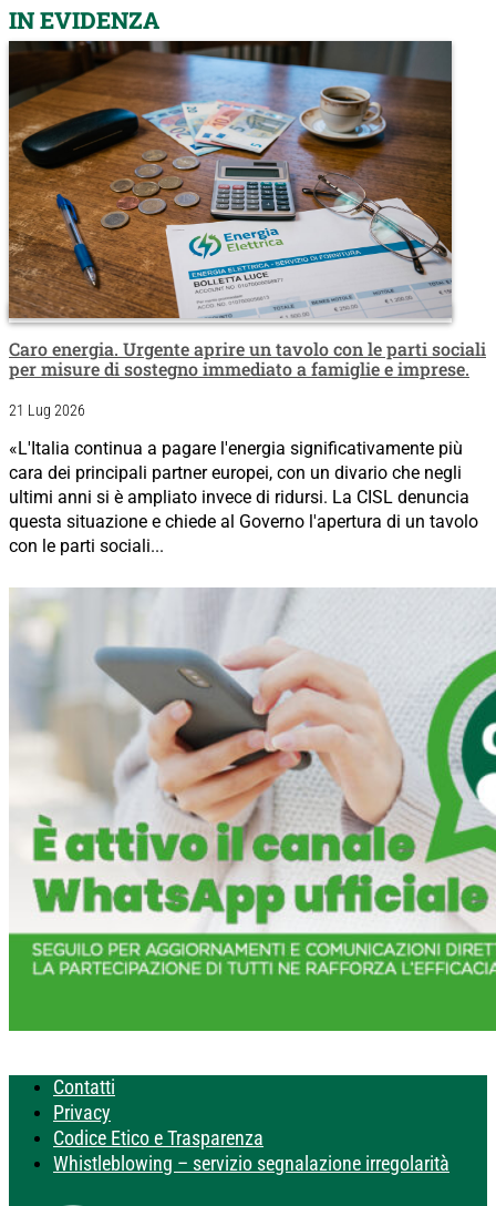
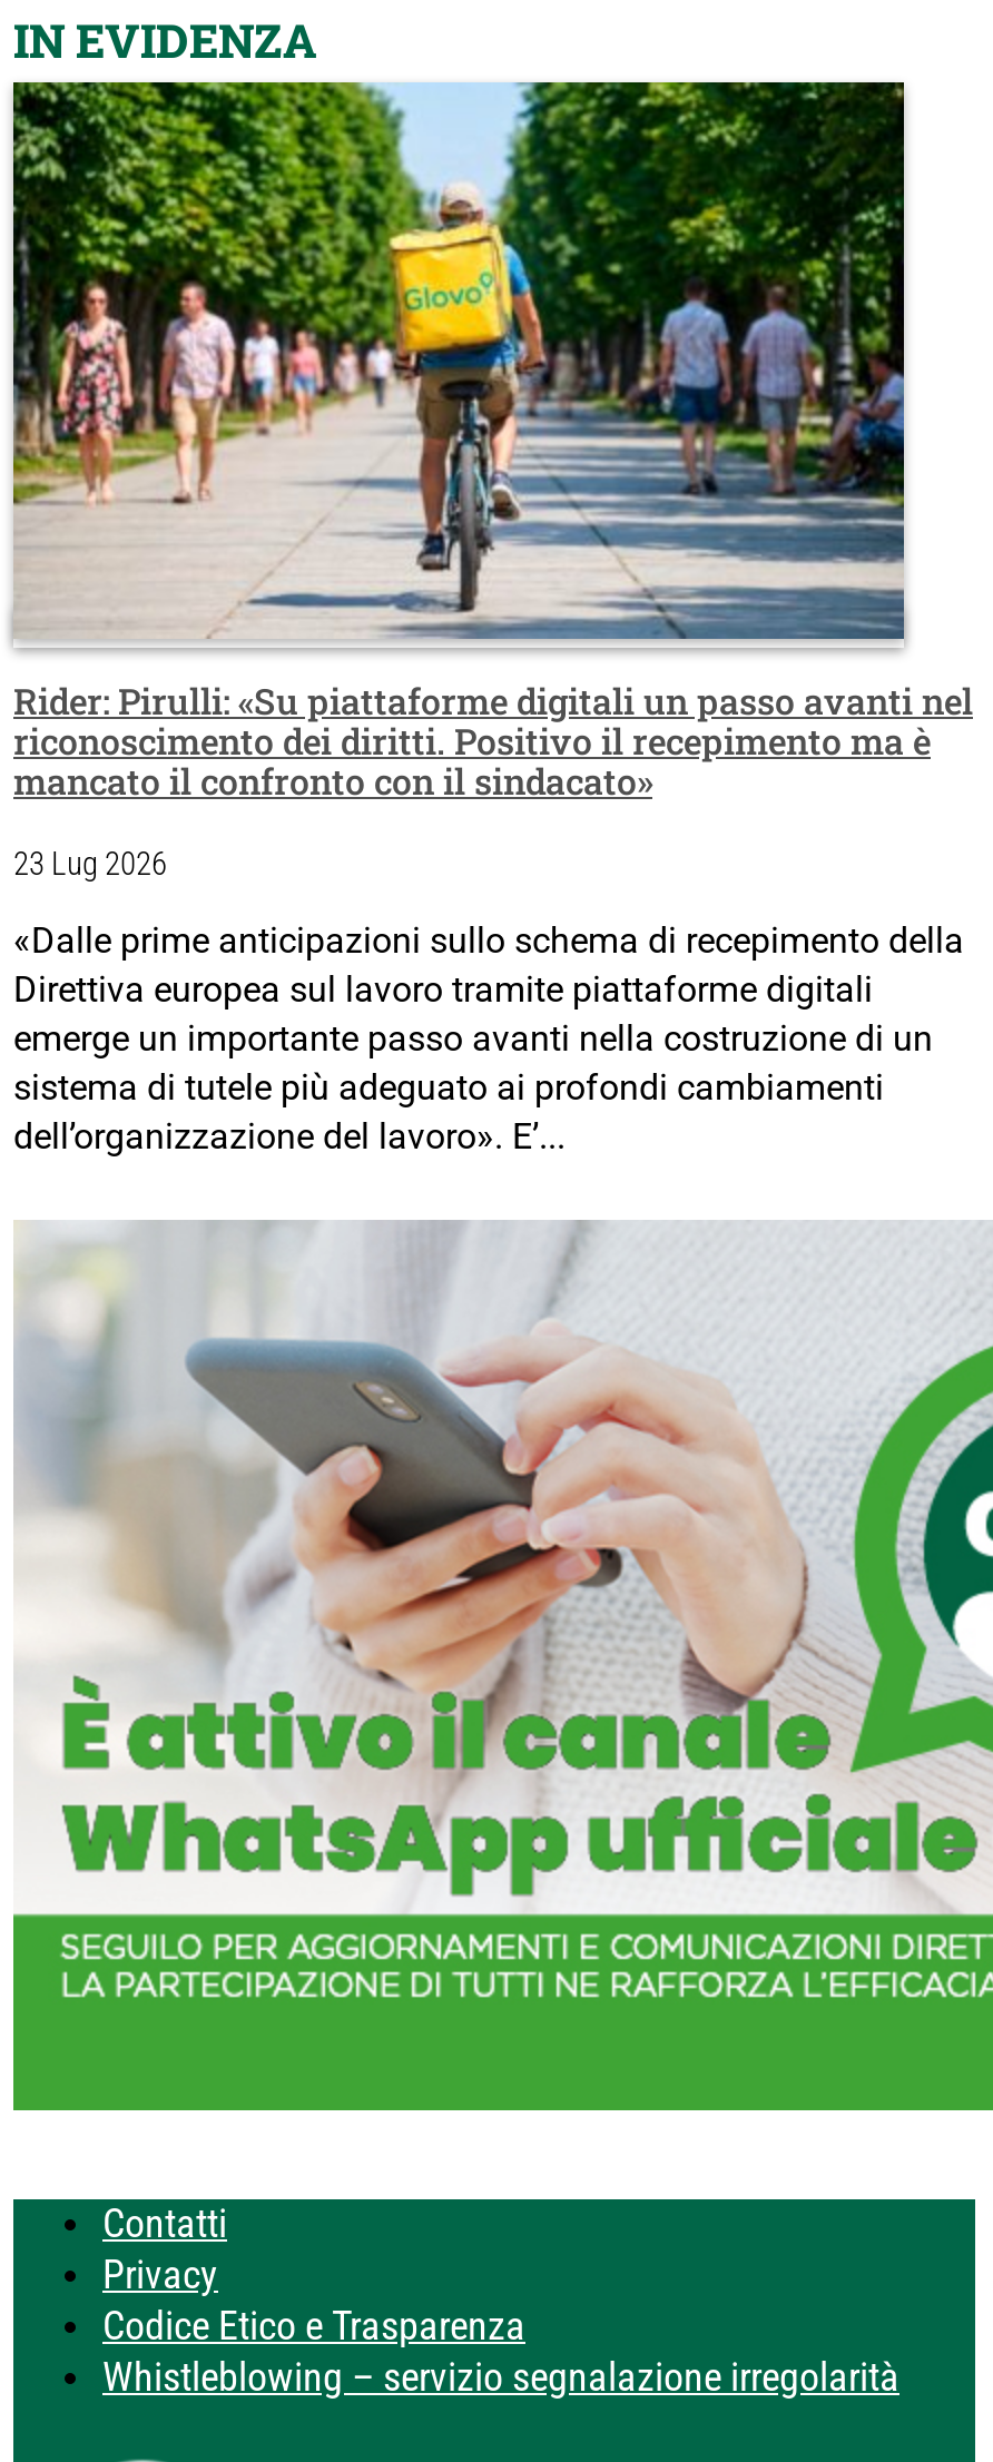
- [image]
- Caro energia. Urgente aprire un tavolo con le parti sociali
- per misure di sostegno immediato a famiglie e imprese.
+ [image]
+ Rider: Pirulli: «Su piattaforme digitali un passo avanti nel
+ riconoscimento dei diritti. Positivo il recepimento ma è
+ mancato il confronto con il sindacato»

- 21 Lug 2026
+ 23 Lug 2026

- «L'Italia continua a pagare l'energia significativamente più
- cara dei principali partner europei, con un divario che negli
- ultimi anni si è ampliato invece di ridursi. La CISL denuncia
- questa situazione e chiede al Governo l'apertura di un tavolo
- con le parti sociali...
+ «Dalle prime anticipazioni sullo schema di recepimento della
+ Direttiva europea sul lavoro tramite piattaforme digitali
+ emerge un importante passo avanti nella costruzione di un
+ sistema di tutele più adeguato ai profondi cambiamenti
+ dell’organizzazione del lavoro». E’...
